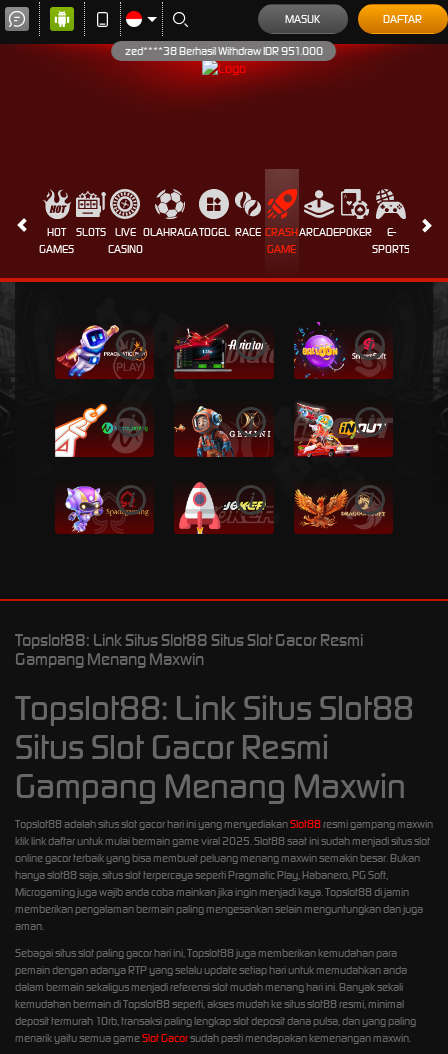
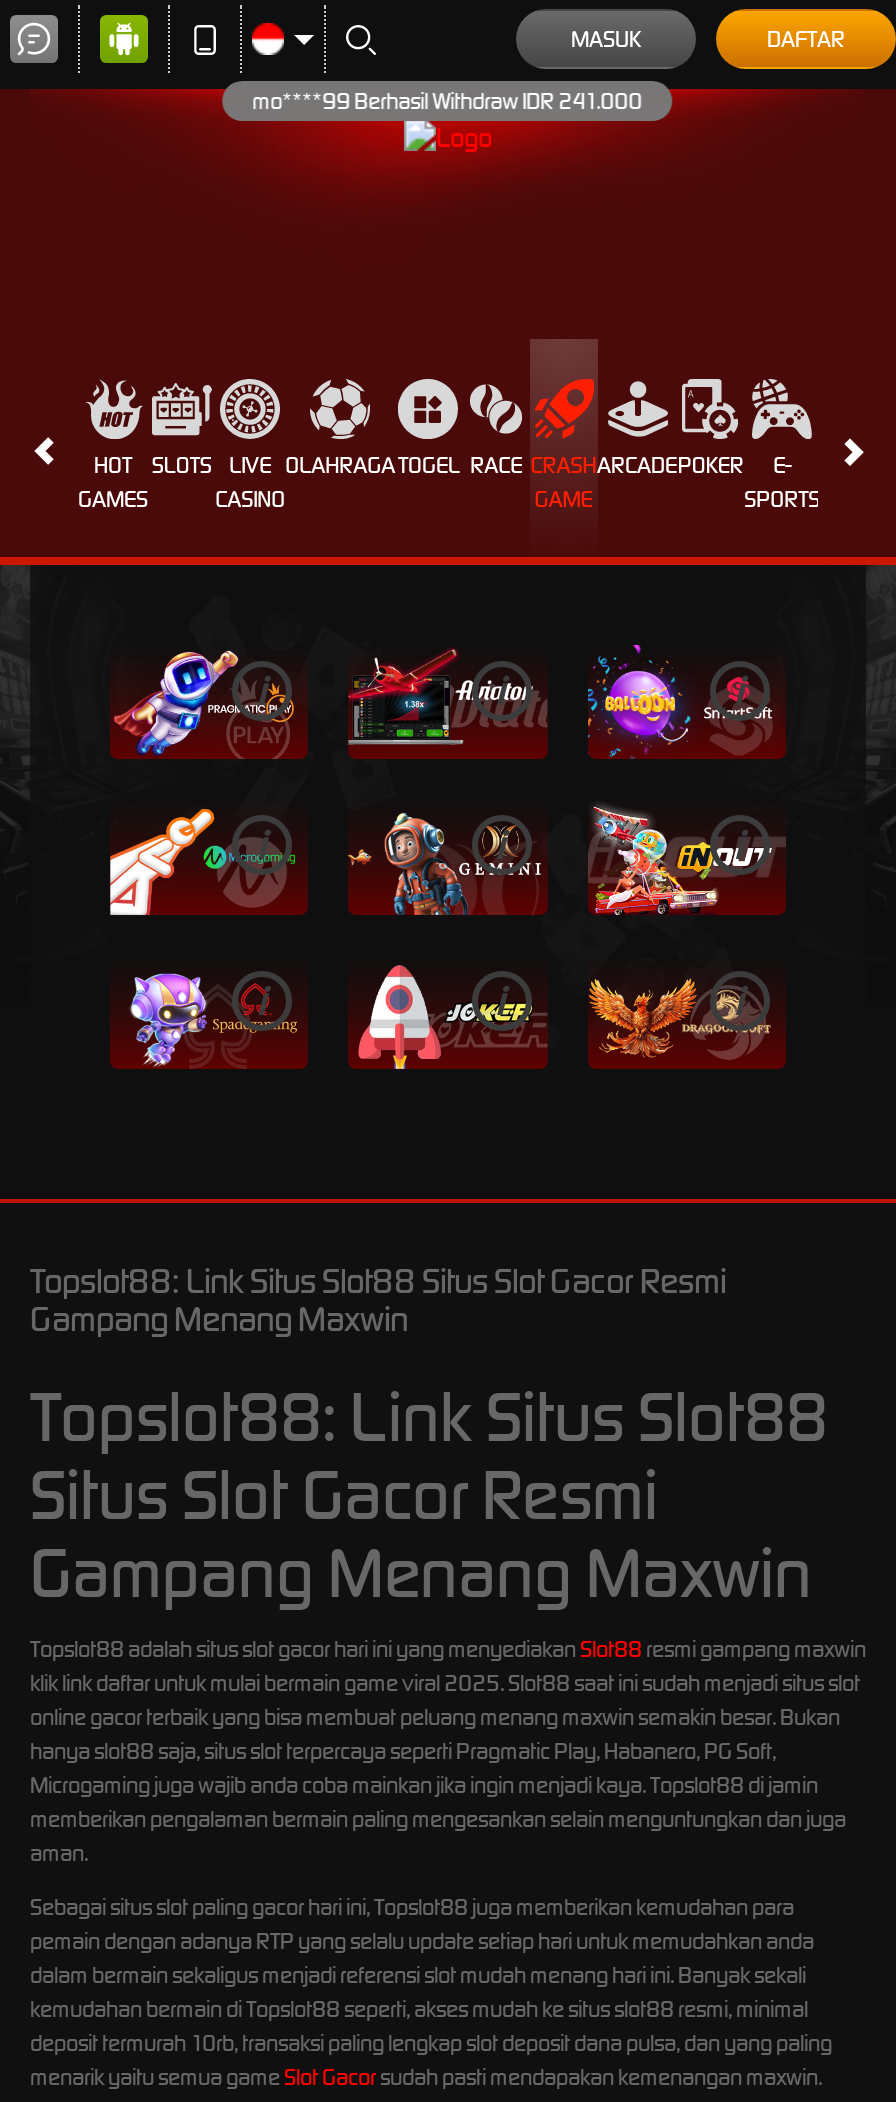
- zed****38 Berhasil Withdraw IDR 951.000
+ mo****99 Berhasil Withdraw IDR 241.000
